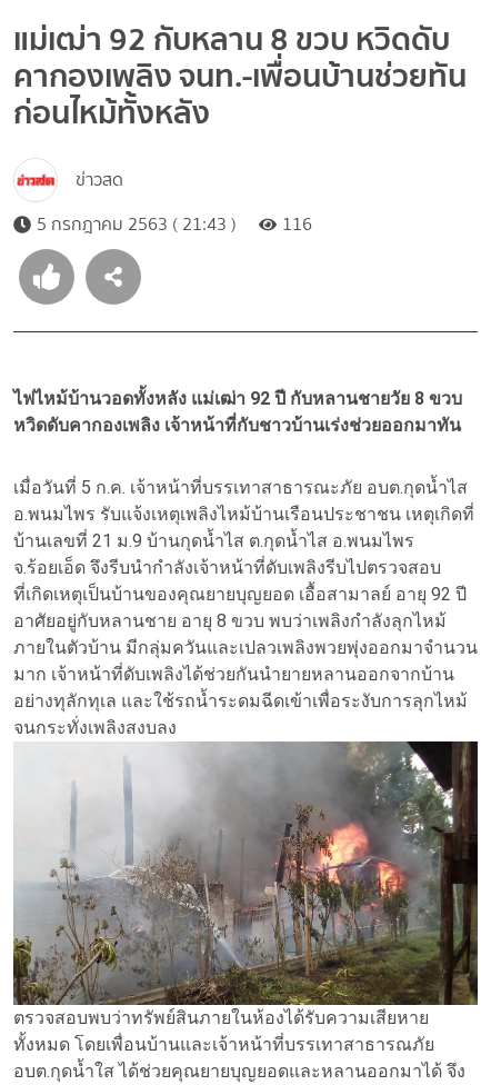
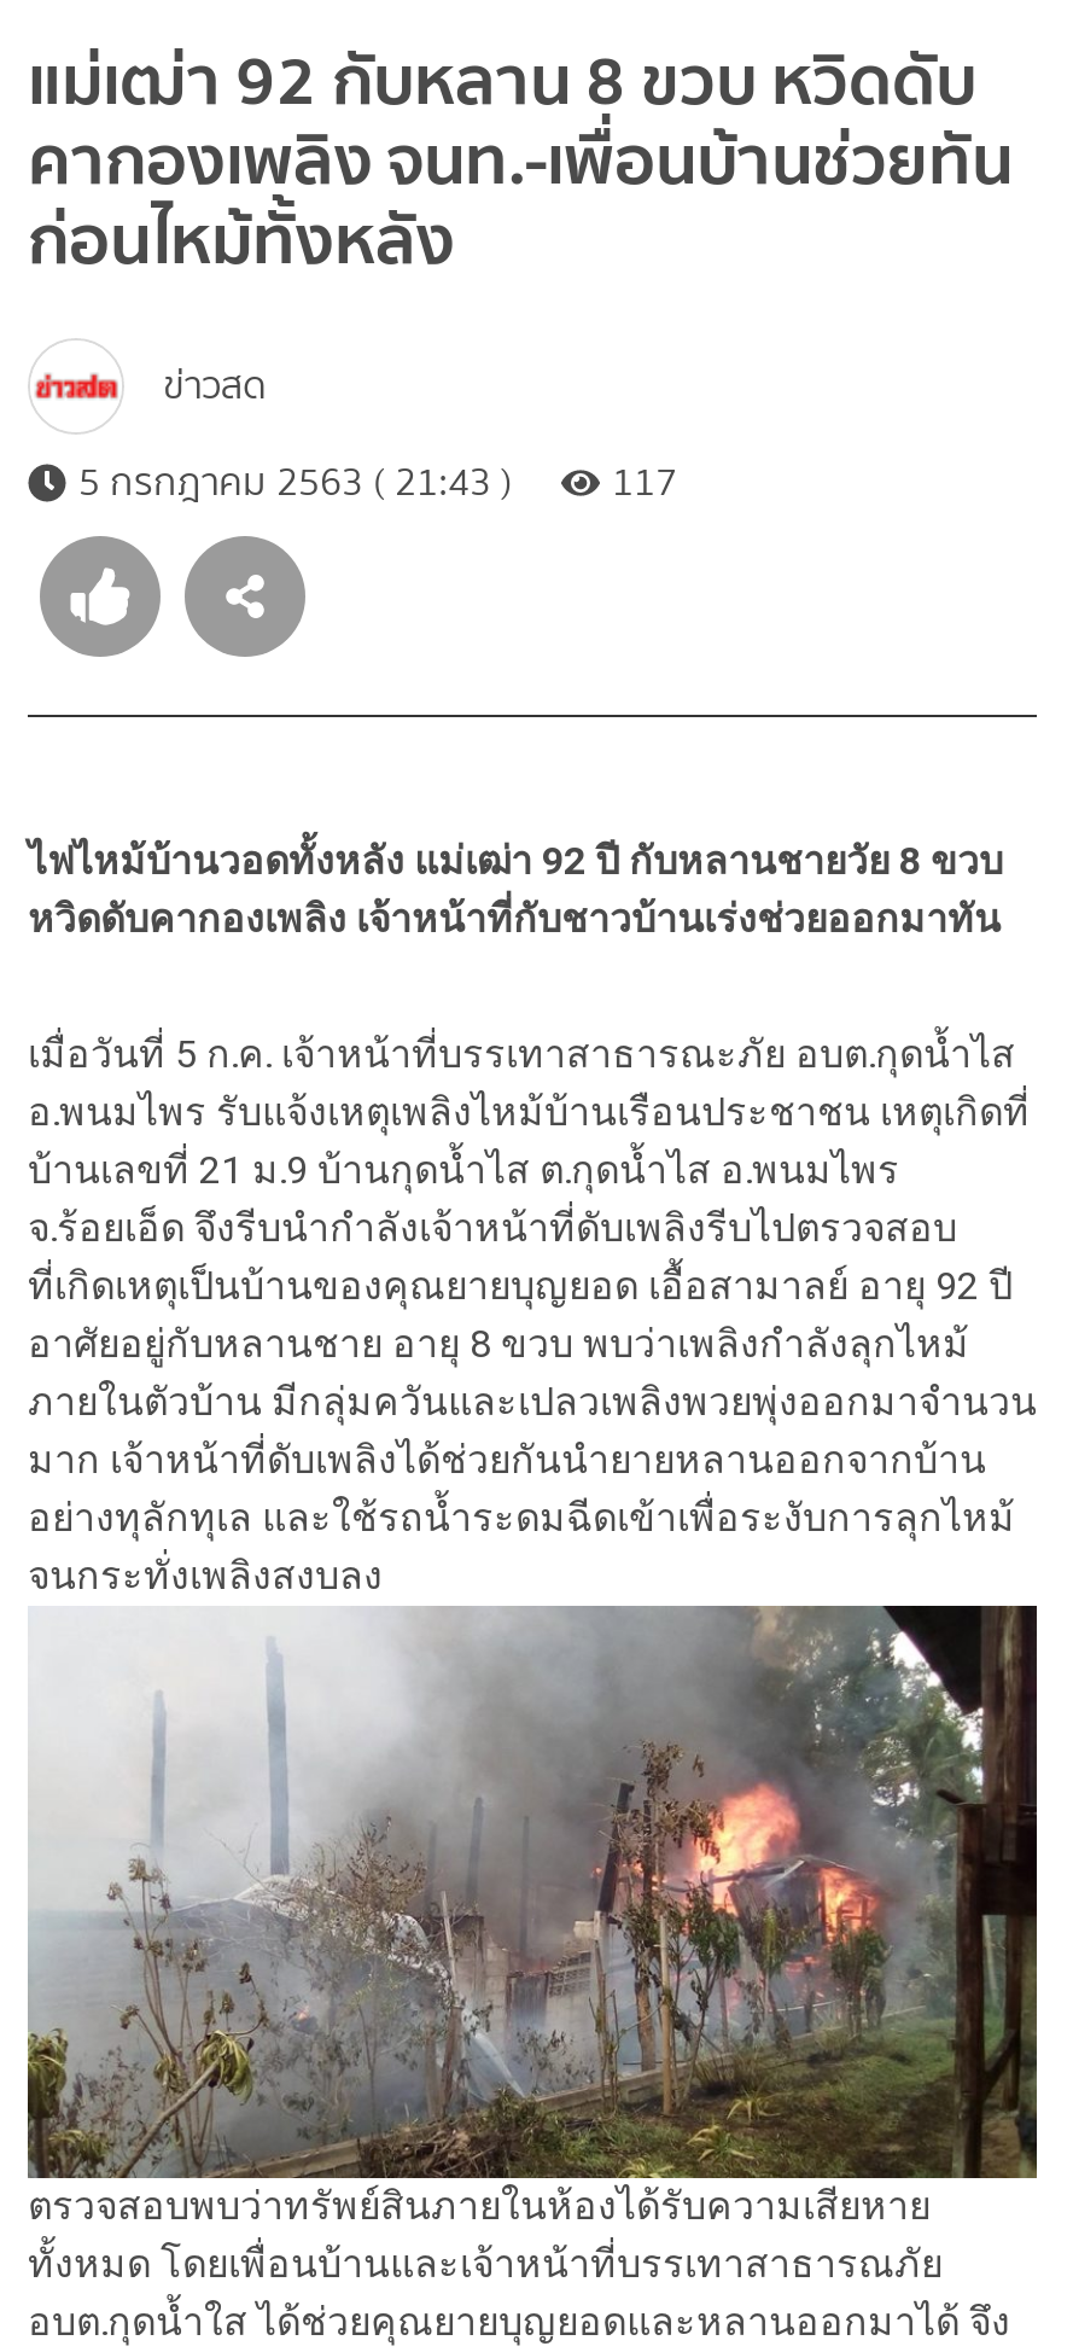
- 5 กรกฎาคม 2563 ( 21:43 ) 116
+ 5 กรกฎาคม 2563 ( 21:43 ) 117
